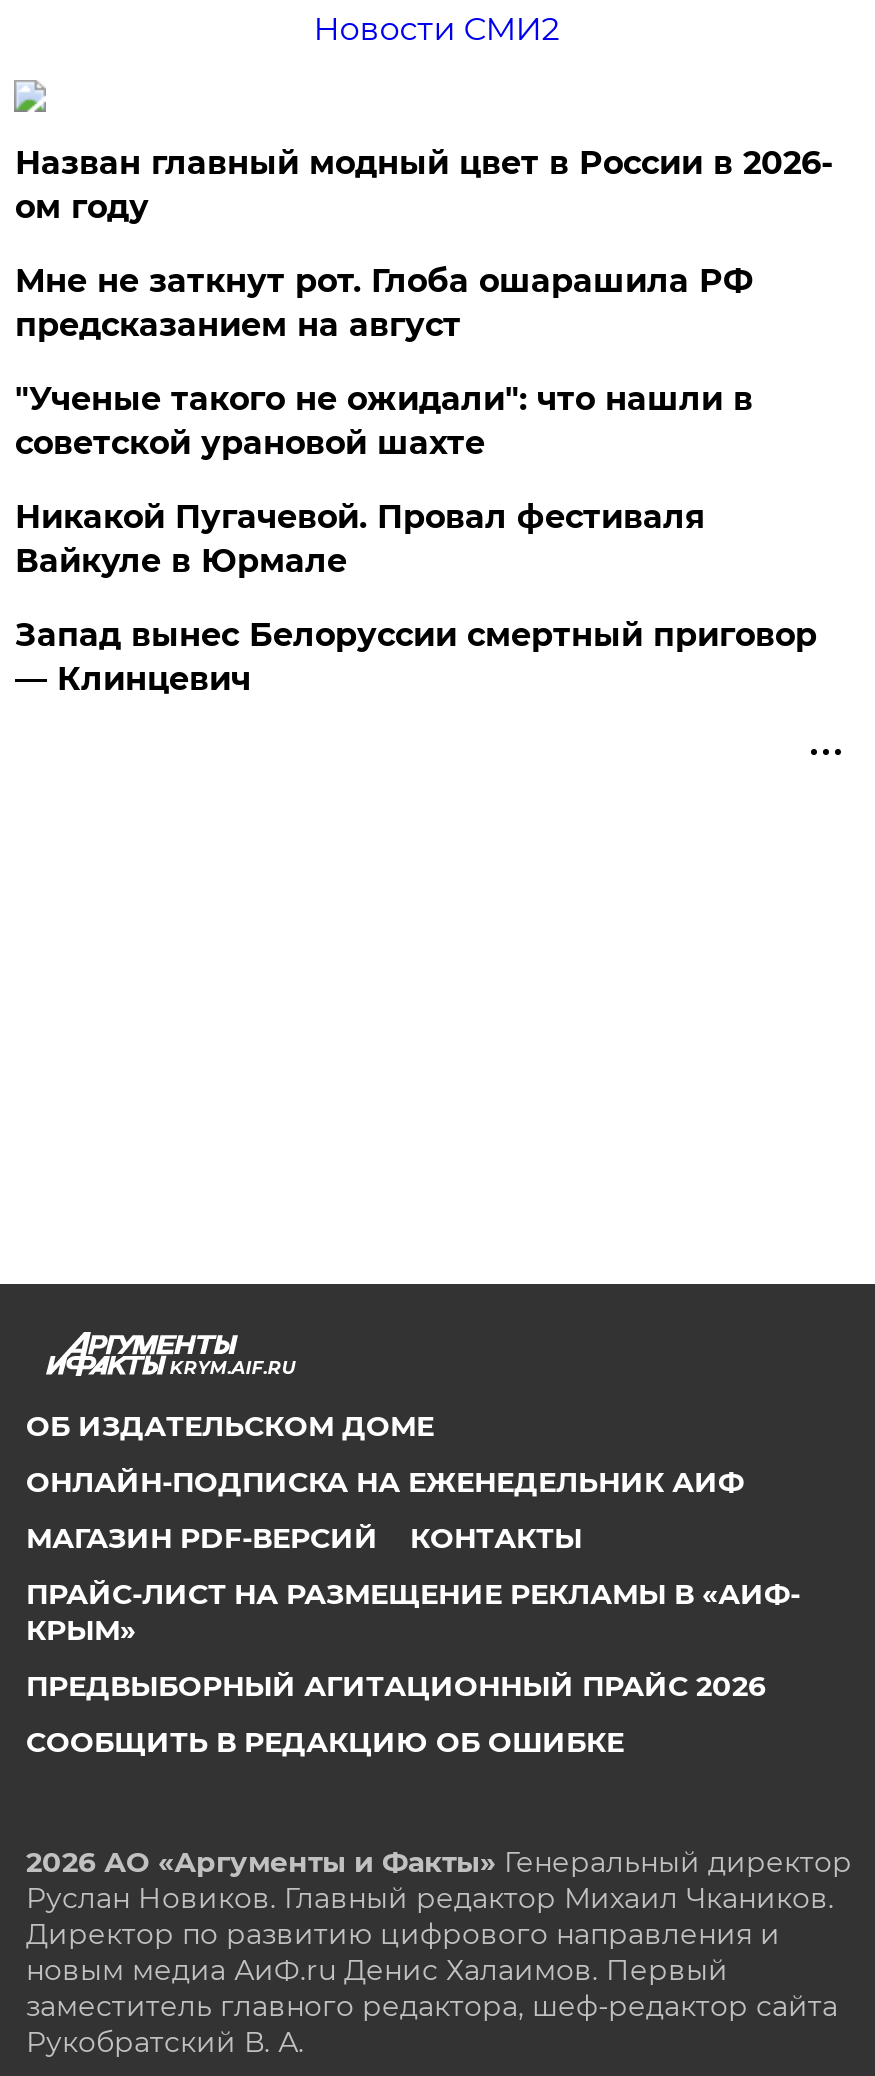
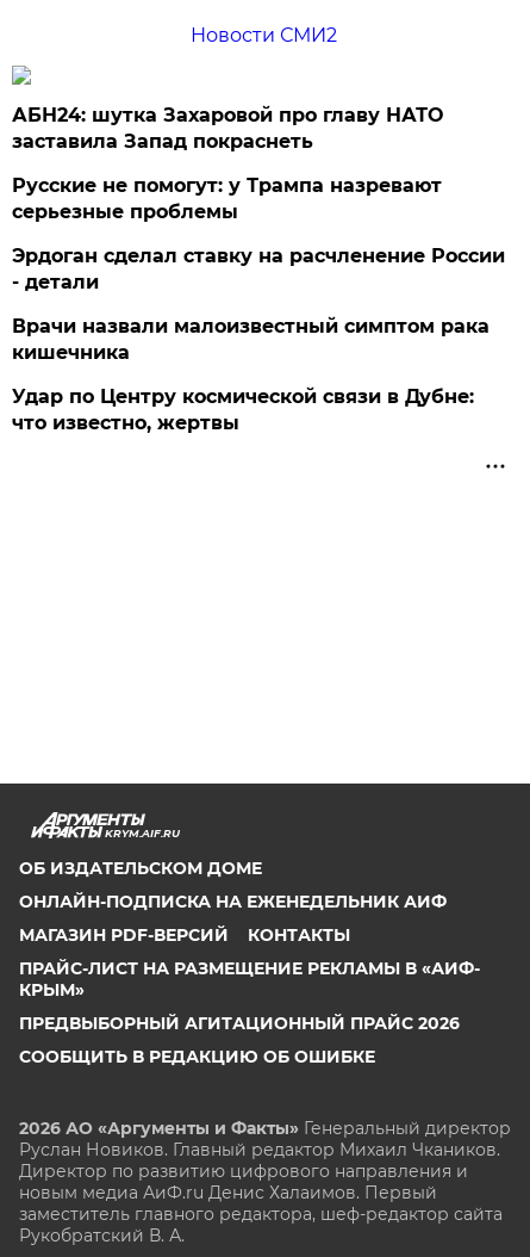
- Назван главный модный цвет в России в 2026-
- ом году
+ АБН24: шутка Захаровой про главу НАТО
+ заставила Запад покраснеть

- Мне не заткнут рот. Глоба ошарашила РФ
- предсказанием на август
+ Русские не помогут: у Трампа назревают
+ серьезные проблемы

- "Ученые такого не ожидали": что нашли в
- советской урановой шахте
+ Эрдоган сделал ставку на расчленение России
+ - детали

- Никакой Пугачевой. Провал фестиваля
- Вайкуле в Юрмале
+ Врачи назвали малоизвестный симптом рака
+ кишечника

- Запад вынес Белоруссии смертный приговор
- — Клинцевич
+ Удар по Центру космической связи в Дубне:
+ что известно, жертвы
